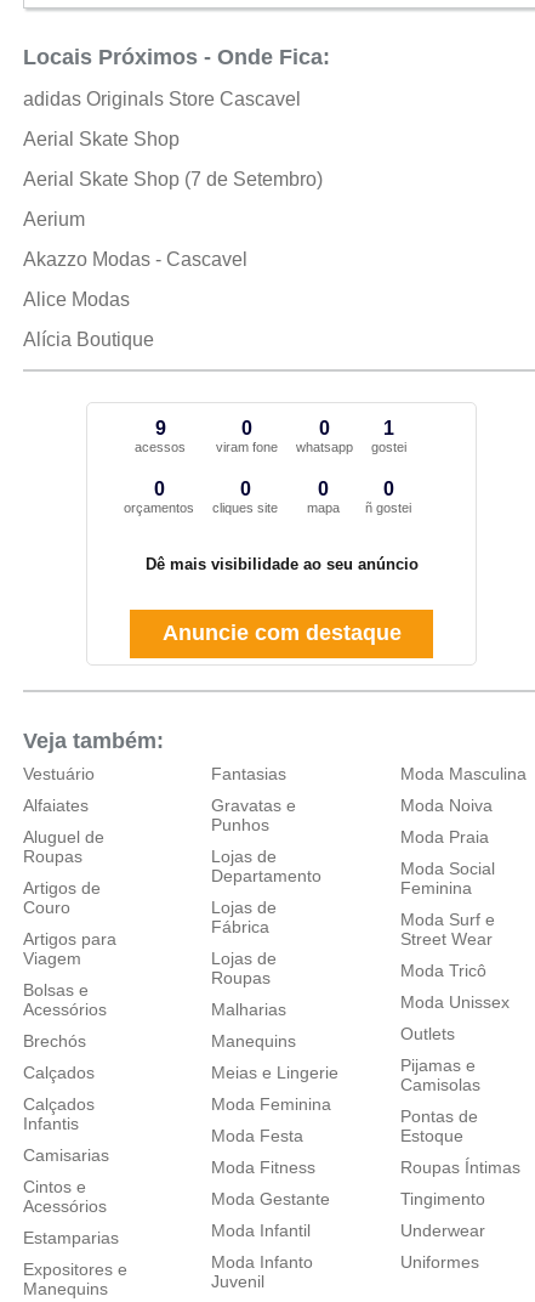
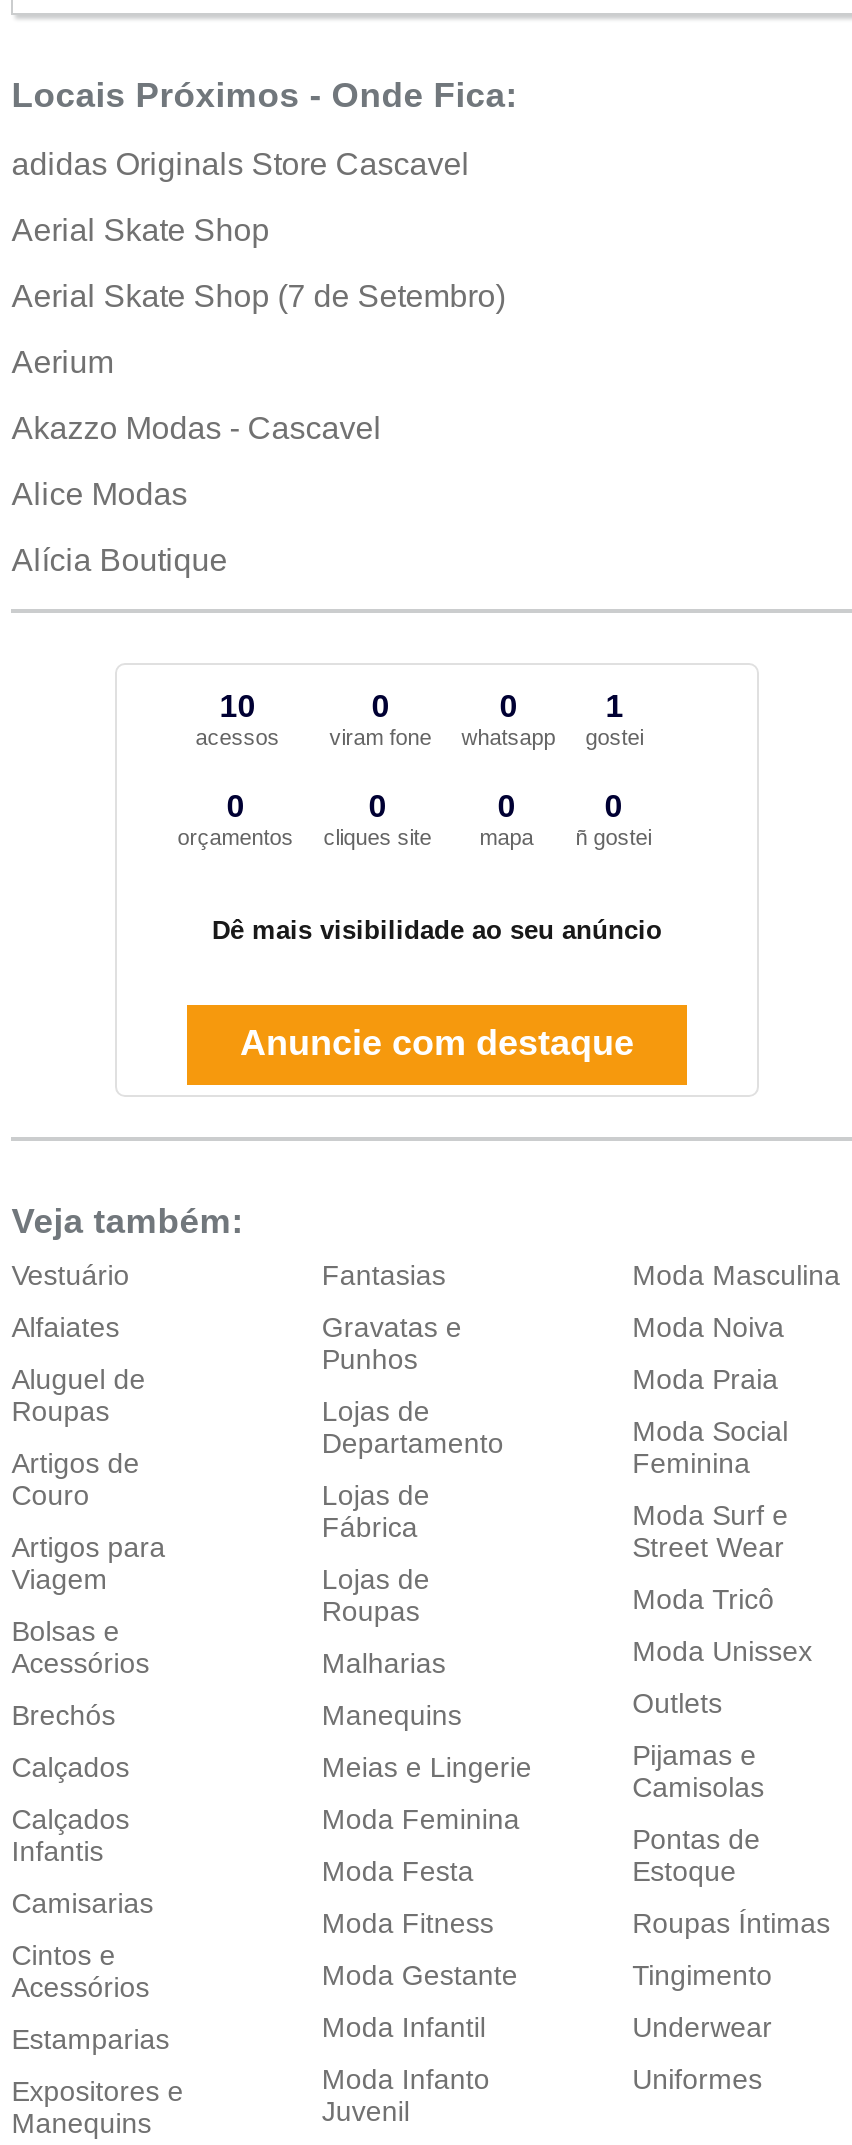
- 9
+ 10
